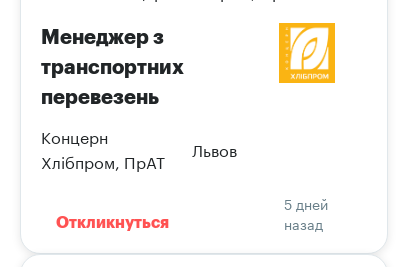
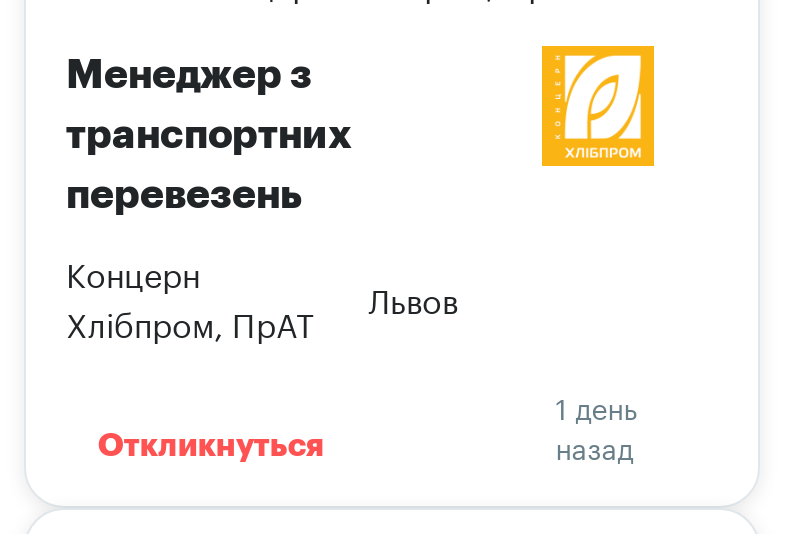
- 5 дней
+ 1 день
